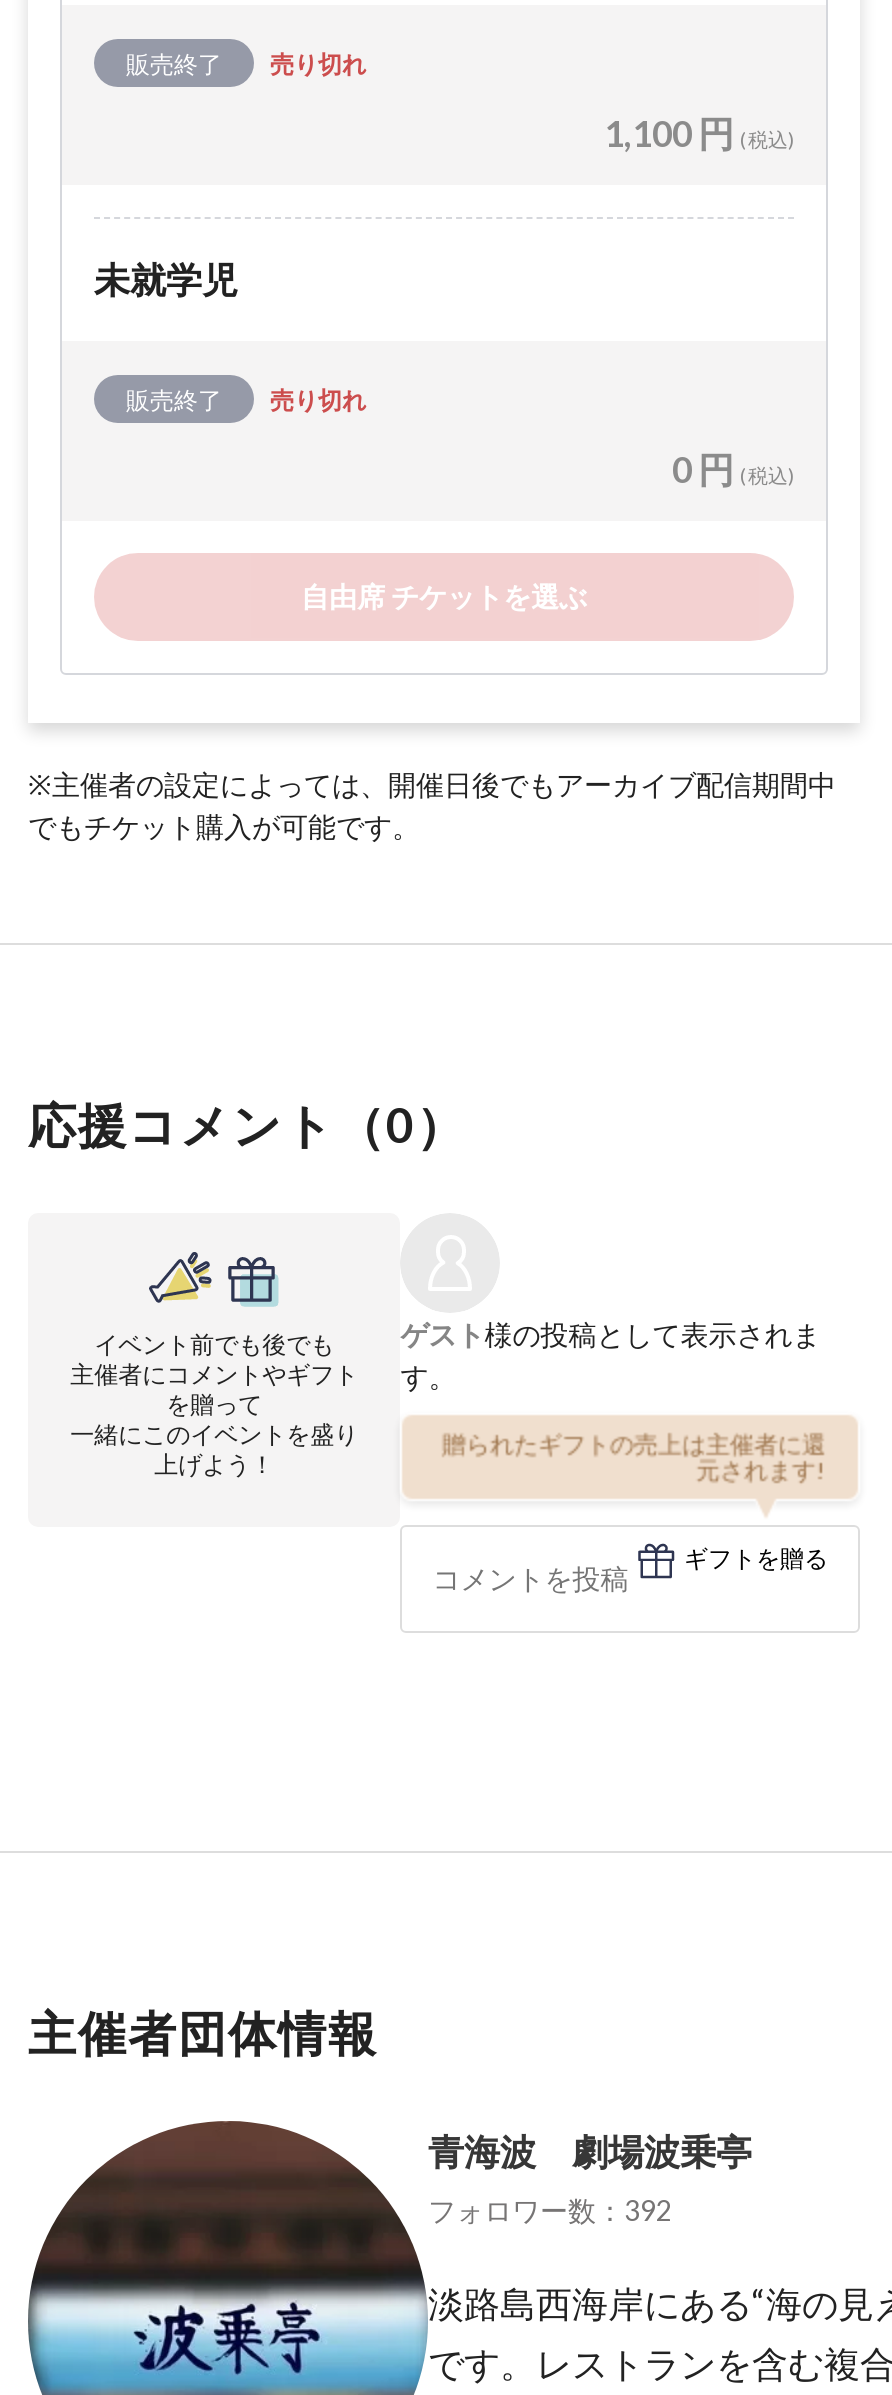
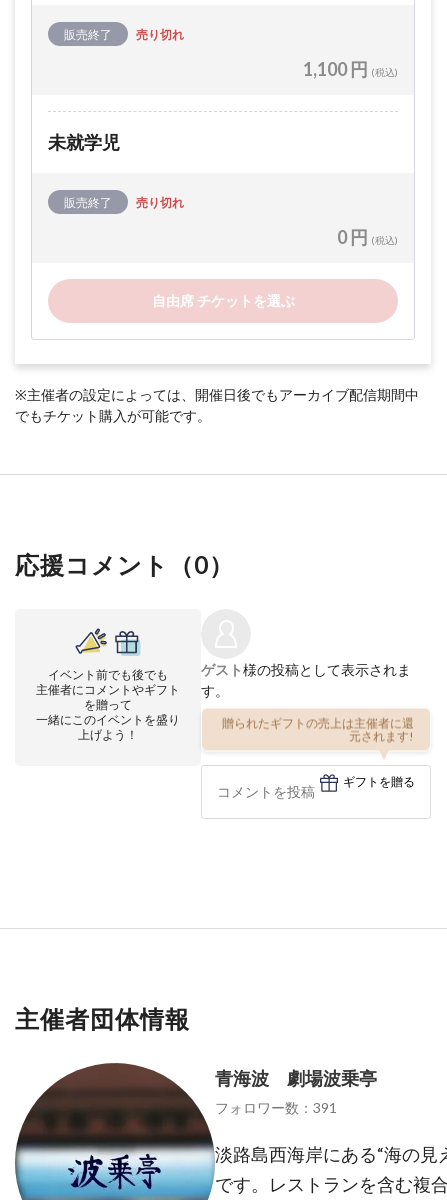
- フォロワー数：392
+ フォロワー数：391
